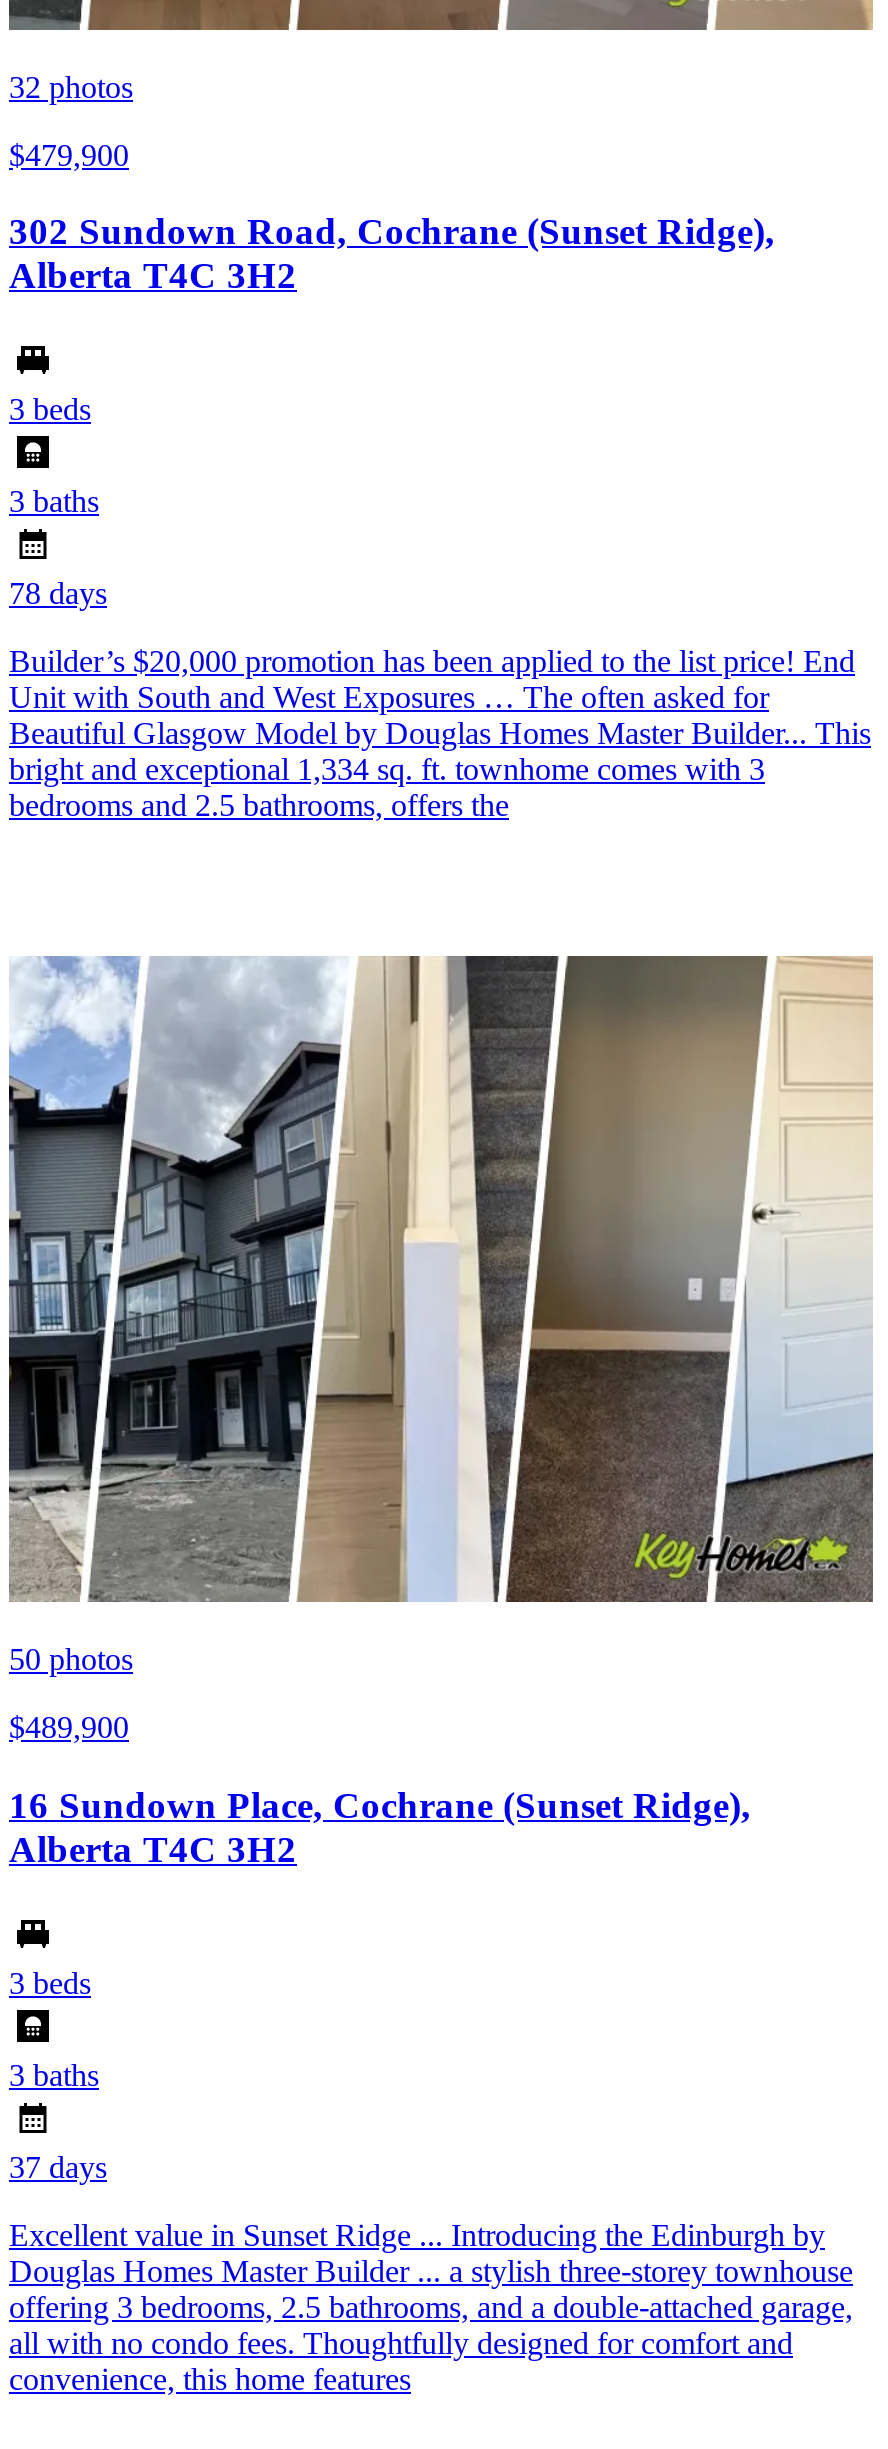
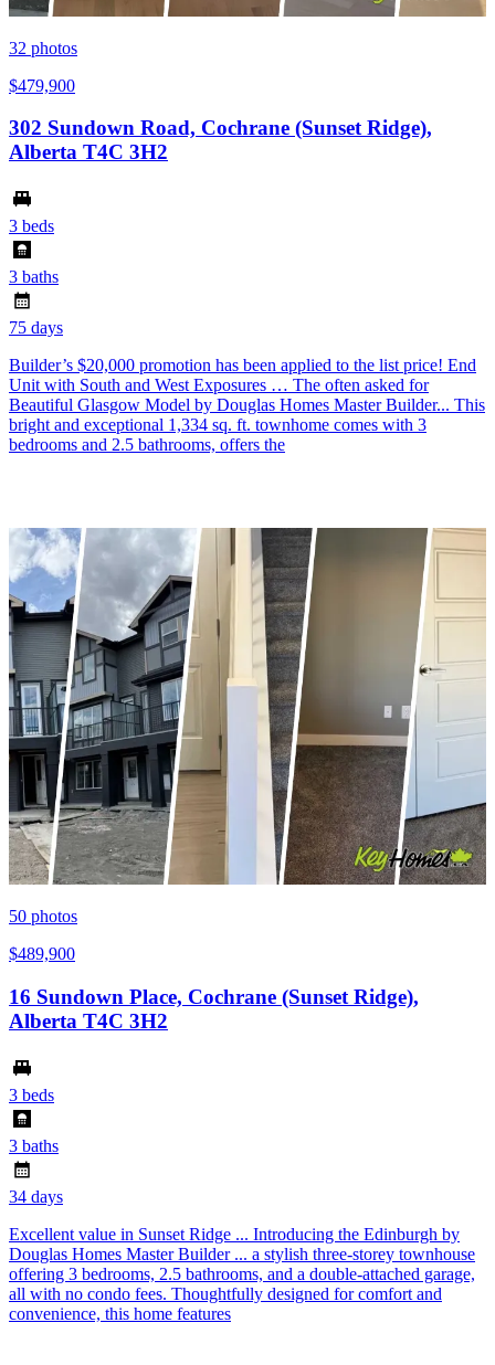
- 78 days
+ 75 days

- 37 days
+ 34 days
